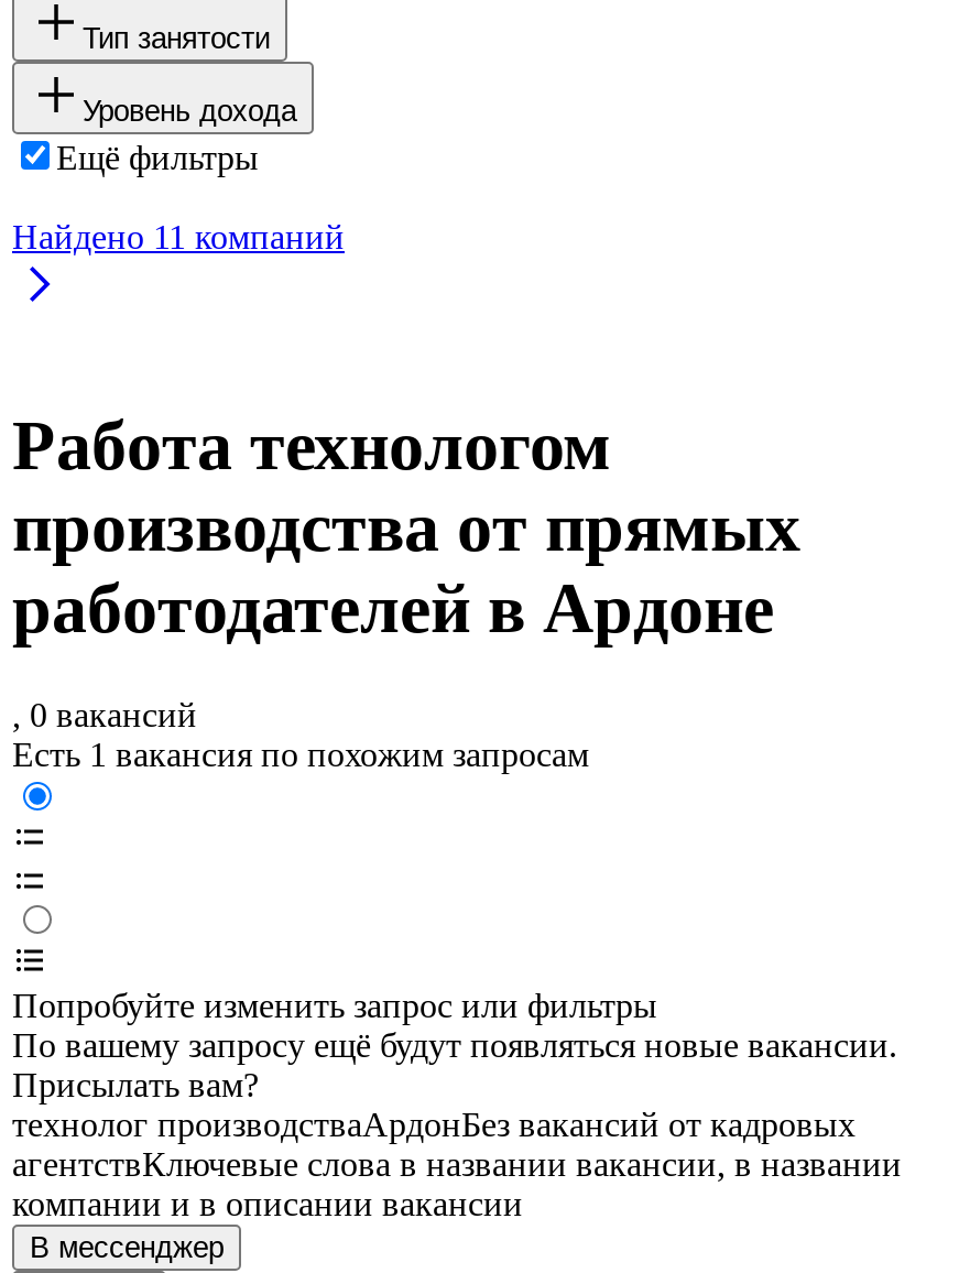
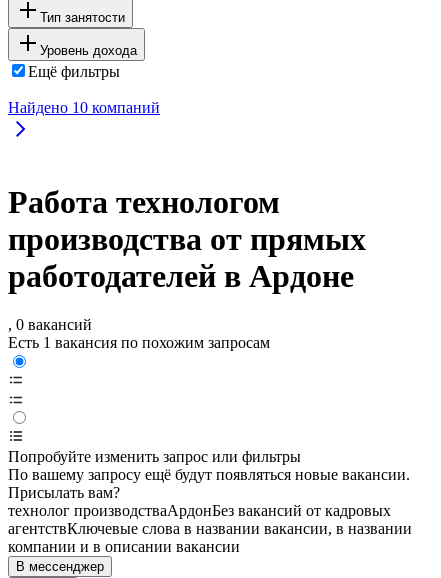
- Найдено 11 компаний
+ Найдено 10 компаний
